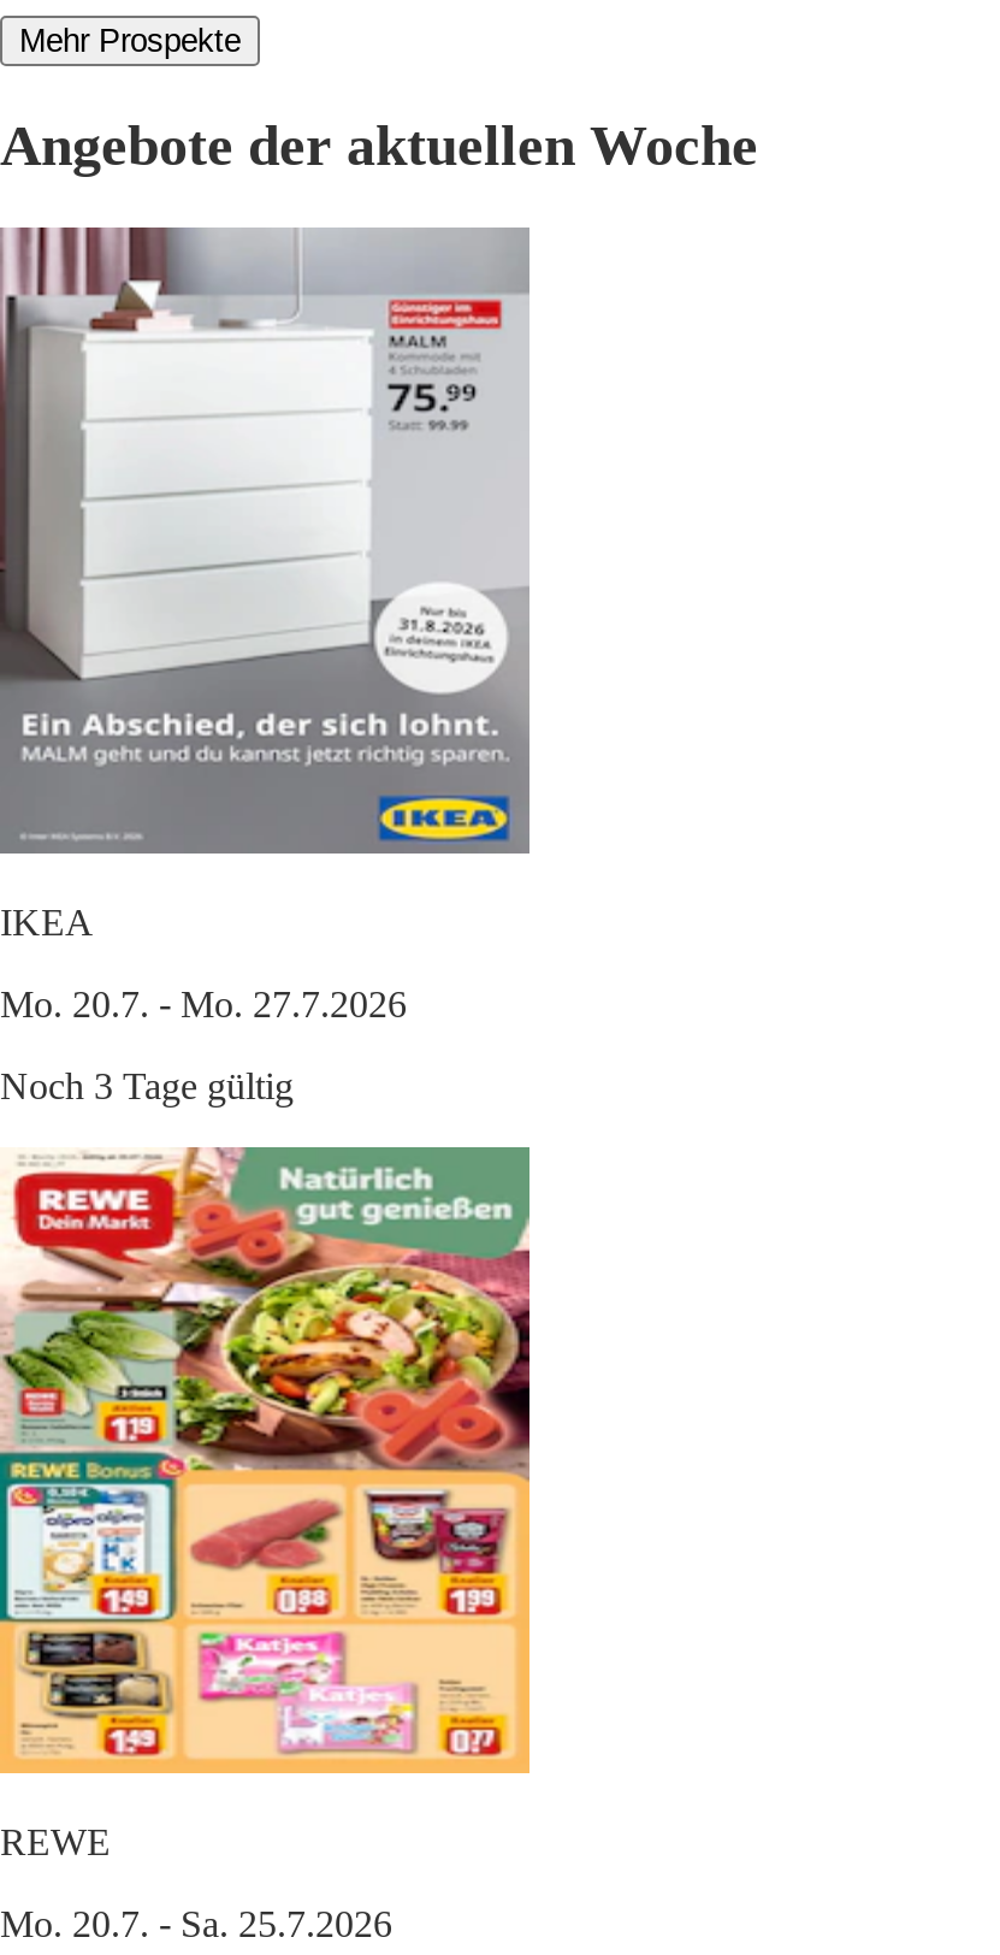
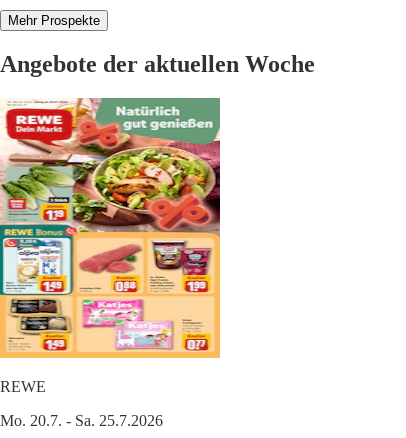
- [image]
- IKEA
- Mo. 20.7. - Mo. 27.7.2026
- Noch 3 Tage gültig
